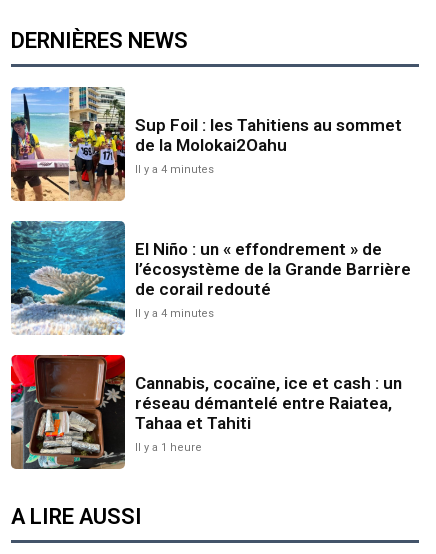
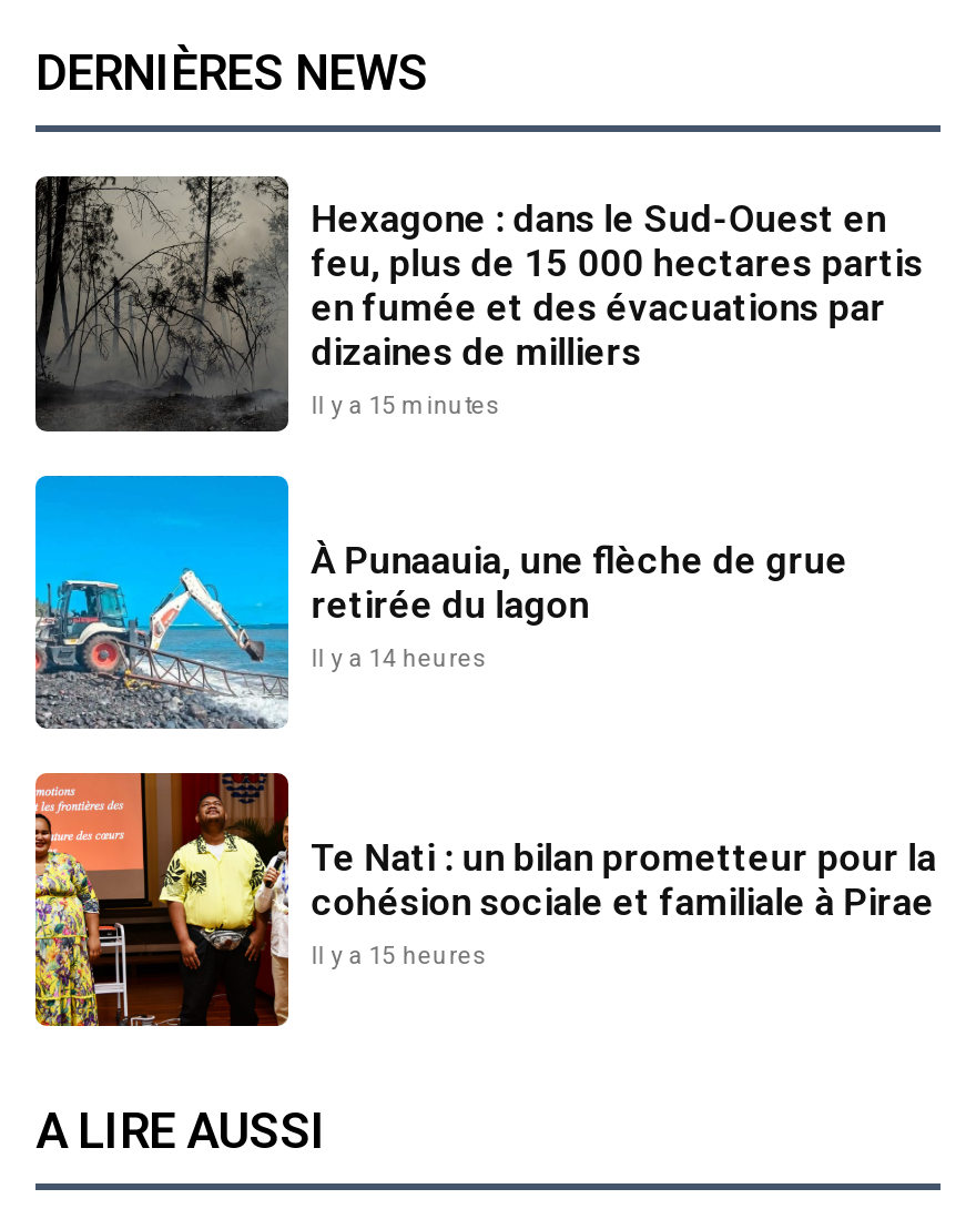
- [image]
- Sup Foil : les Tahitiens au sommet
- de la Molokai2Oahu
- Il y a 4 minutes
+ [image]
+ Hexagone : dans le Sud-Ouest en
+ feu, plus de 15 000 hectares partis
+ en fumée et des évacuations par
+ dizaines de milliers
+ Il y a 15 minutes

- [image]
- El Niño : un « effondrement » de
- l’écosystème de la Grande Barrière
- de corail redouté
- Il y a 4 minutes
+ [image]
+ À Punaauia, une flèche de grue
+ retirée du lagon
+ Il y a 14 heures

- [image]
- Cannabis, cocaïne, ice et cash : un
- réseau démantelé entre Raiatea,
- Tahaa et Tahiti
- Il y a 1 heure
+ [image]
+ Te Nati : un bilan prometteur pour la
+ cohésion sociale et familiale à Pirae
+ Il y a 15 heures
